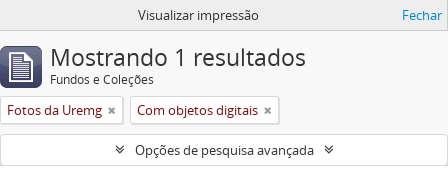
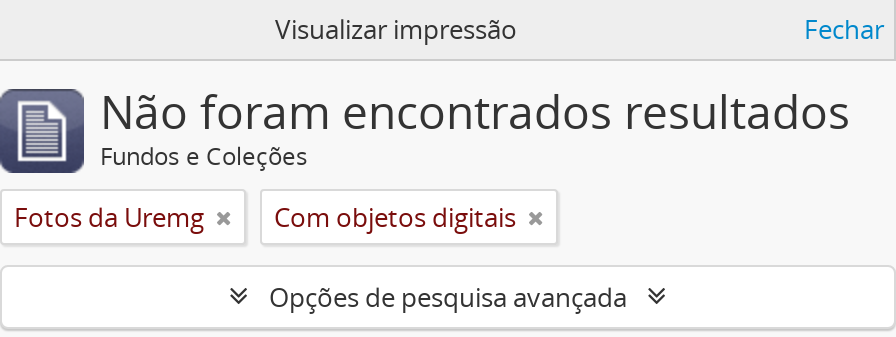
- Mostrando 1 resultados
+ Não foram encontrados resultados
